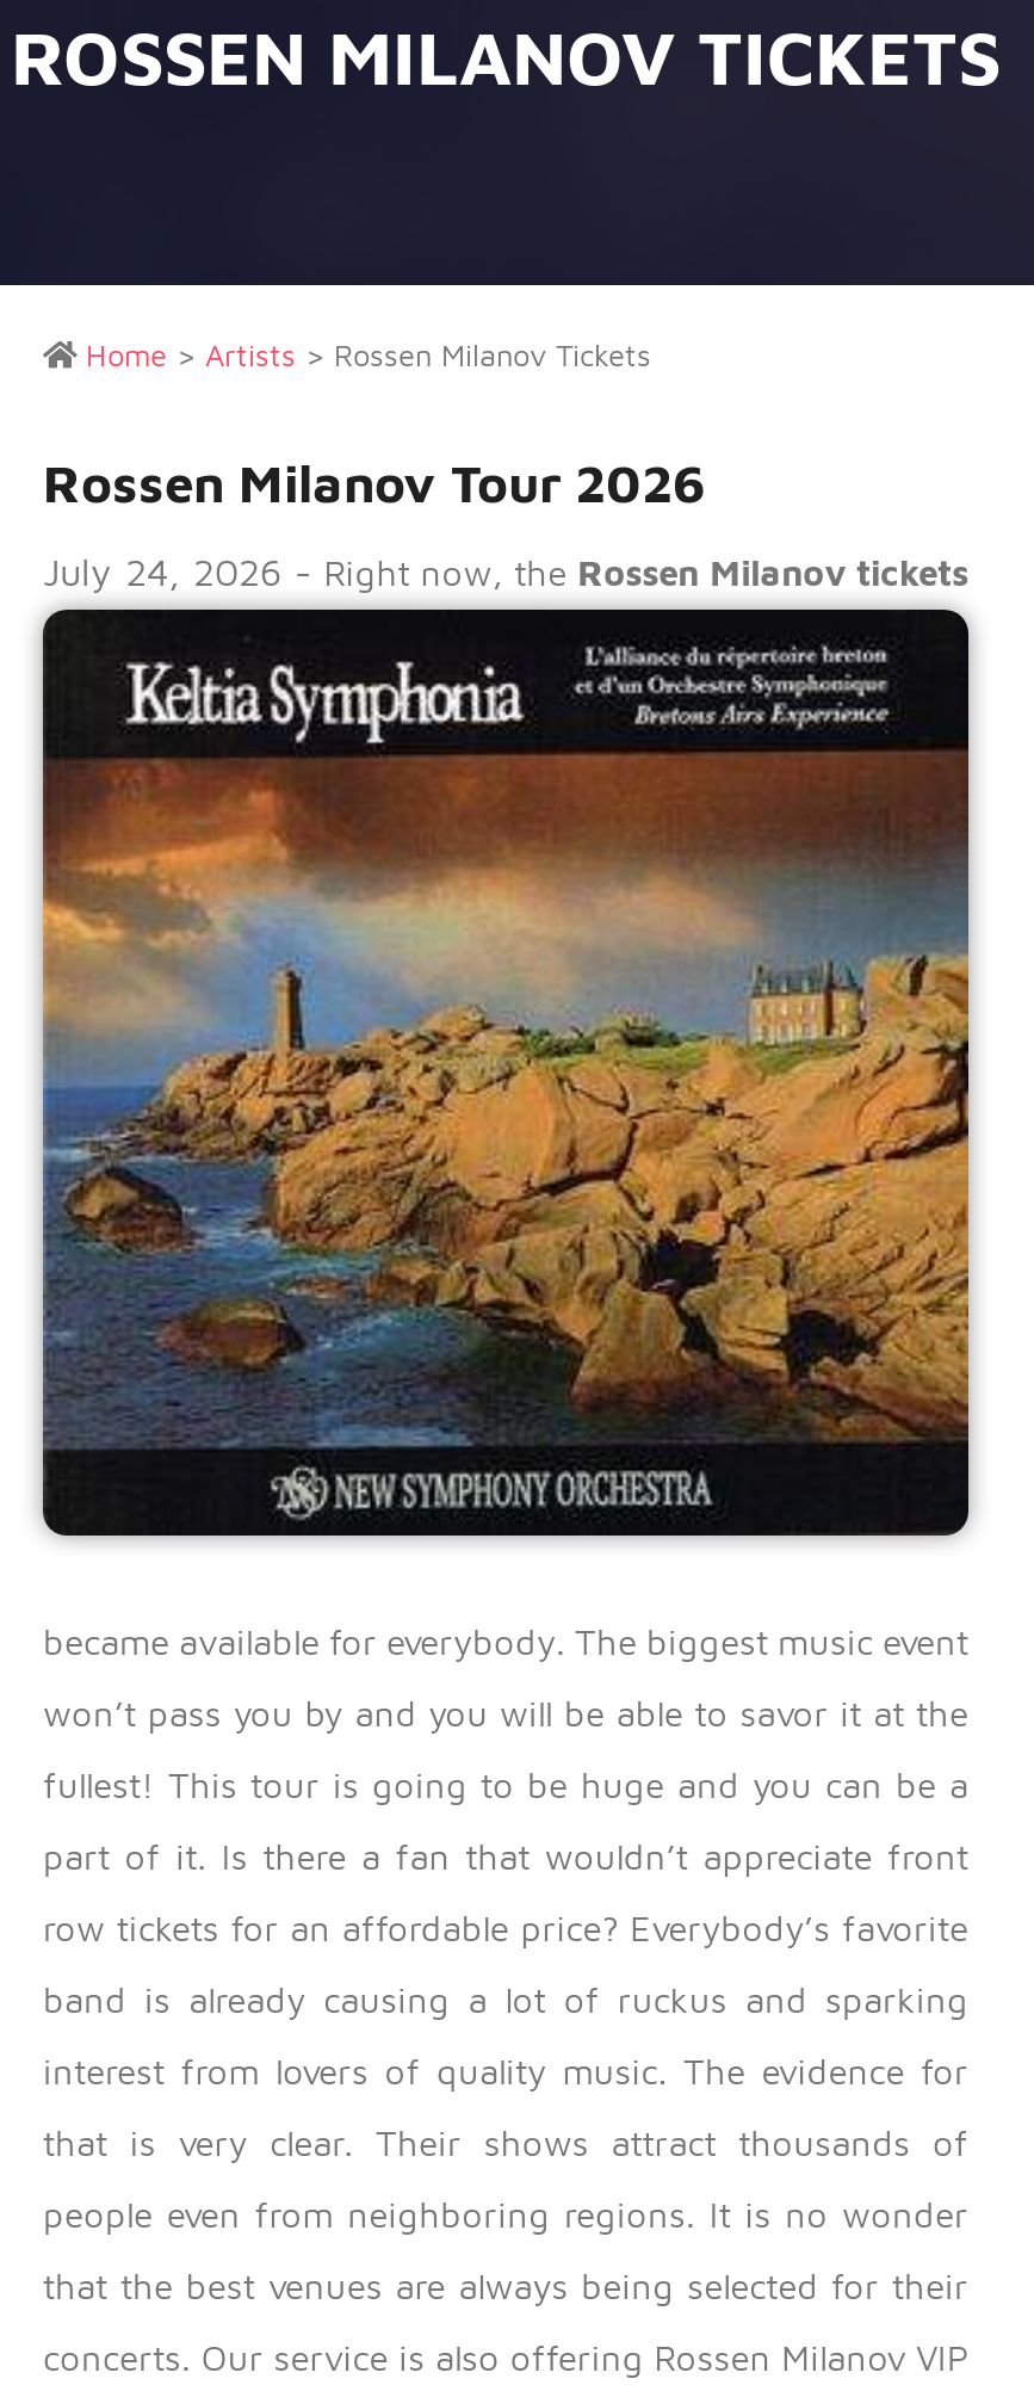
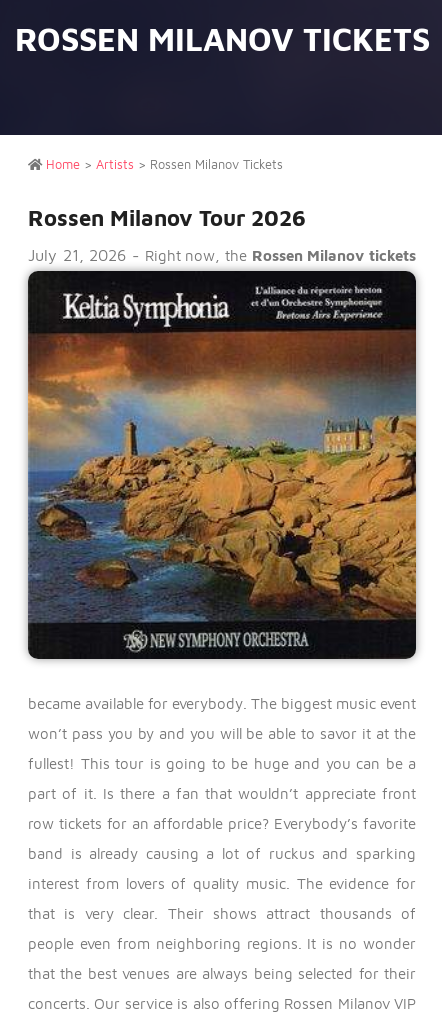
- July 24, 2026 - Right now, the Rossen Milanov tickets
+ July 21, 2026 - Right now, the Rossen Milanov tickets
